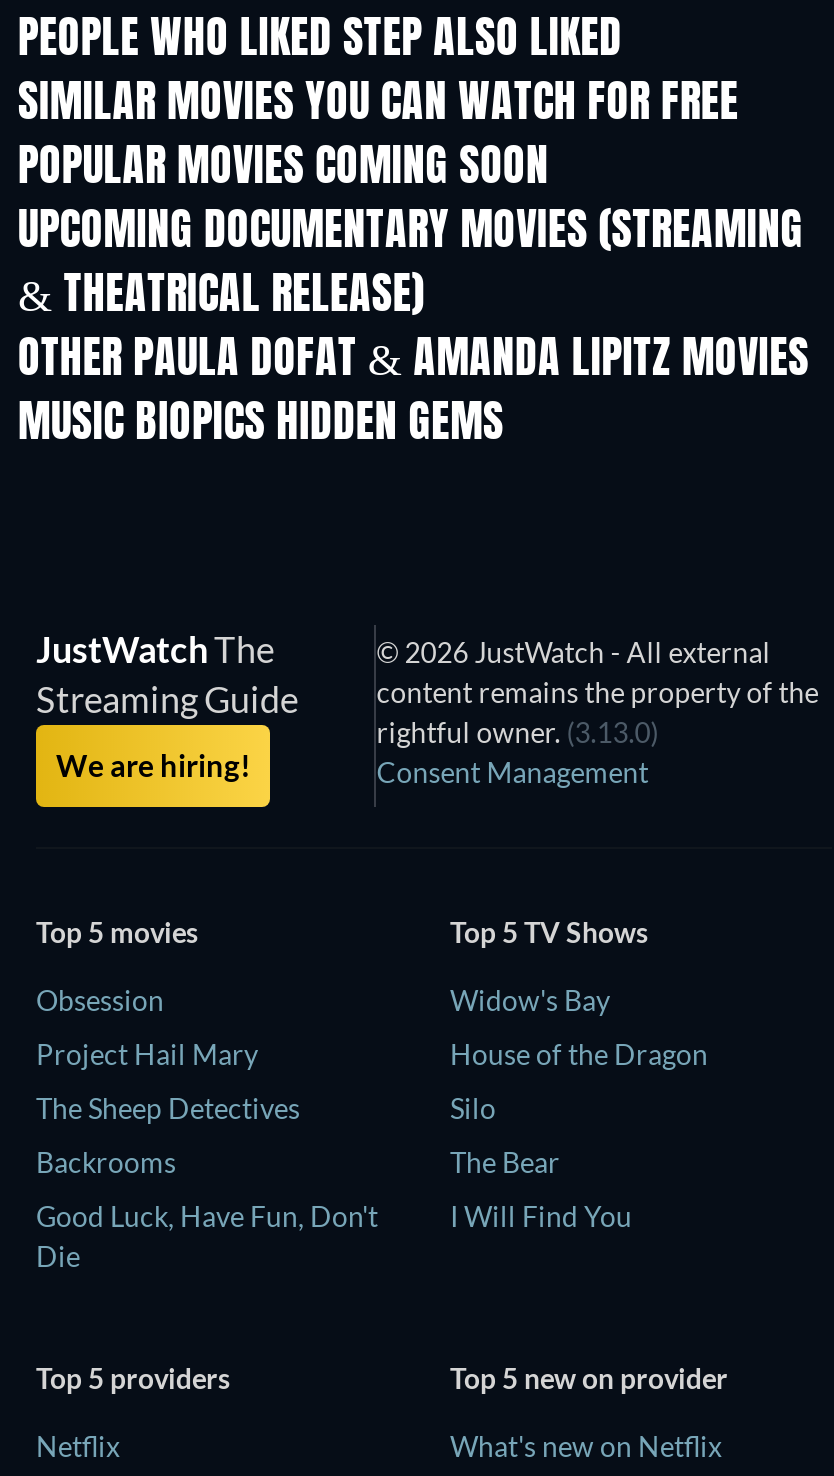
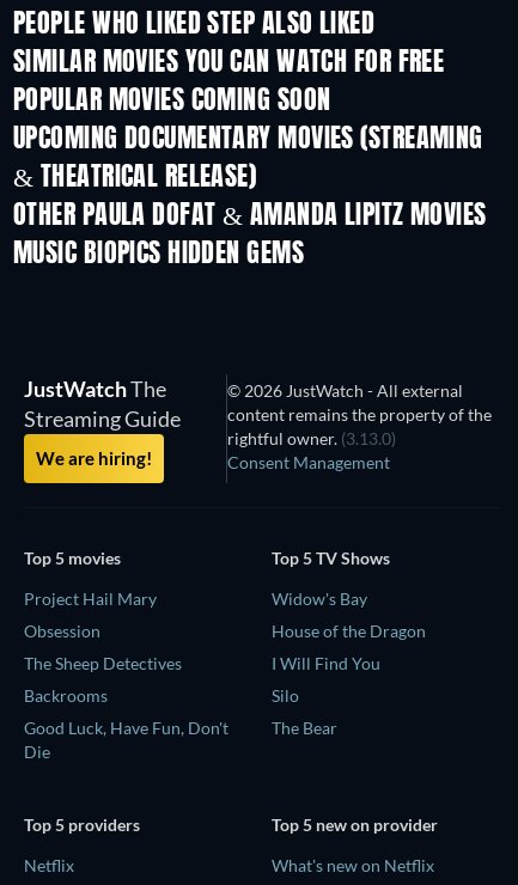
moved down: Obsession

moved up: Project Hail Mary

moved down: Silo | The Bear

moved up: I Will Find You
